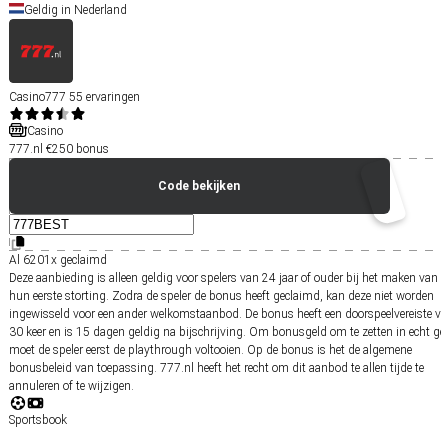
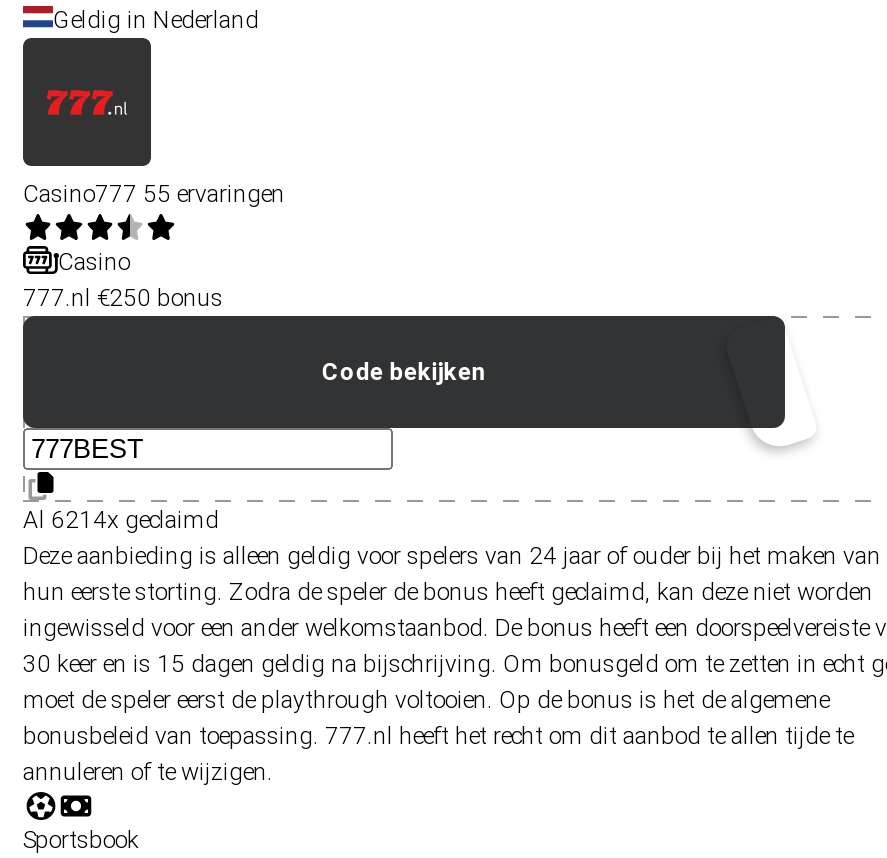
- Al 6201x geclaimd
+ Al 6214x geclaimd
